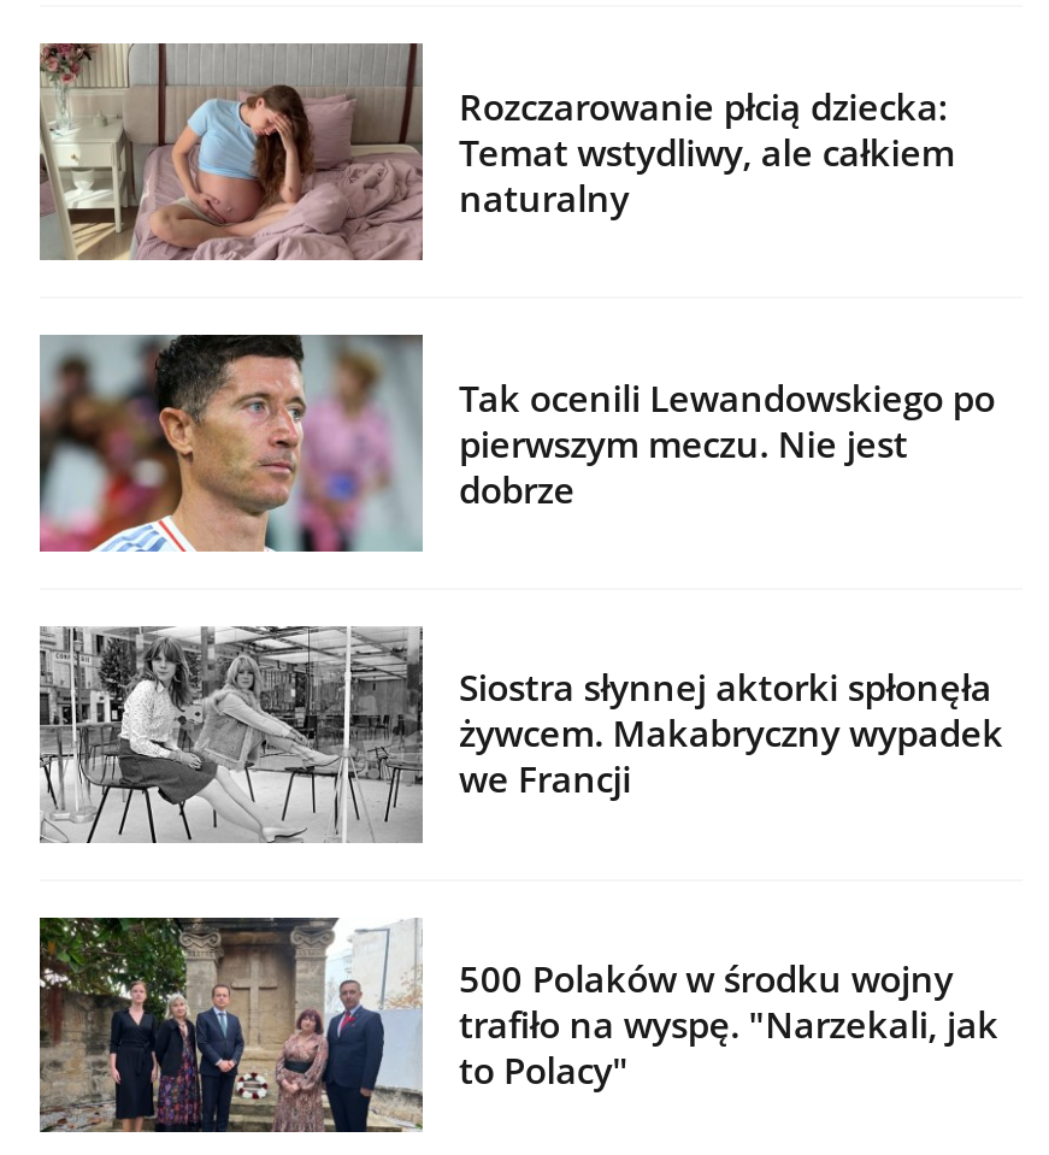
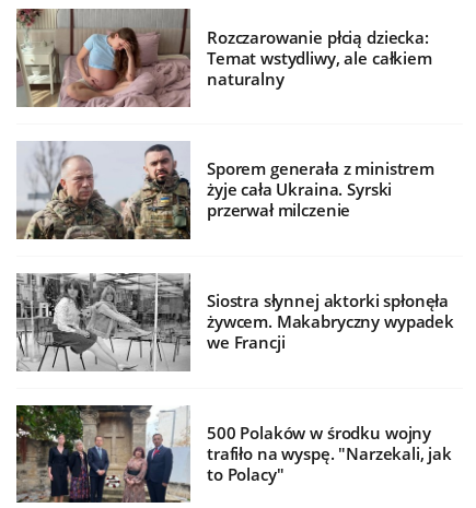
- [image]
- Tak ocenili Lewandowskiego po
- pierwszym meczu. Nie jest
- dobrze
+ [image]
+ Sporem generała z ministrem
+ żyje cała Ukraina. Syrski
+ przerwał milczenie
